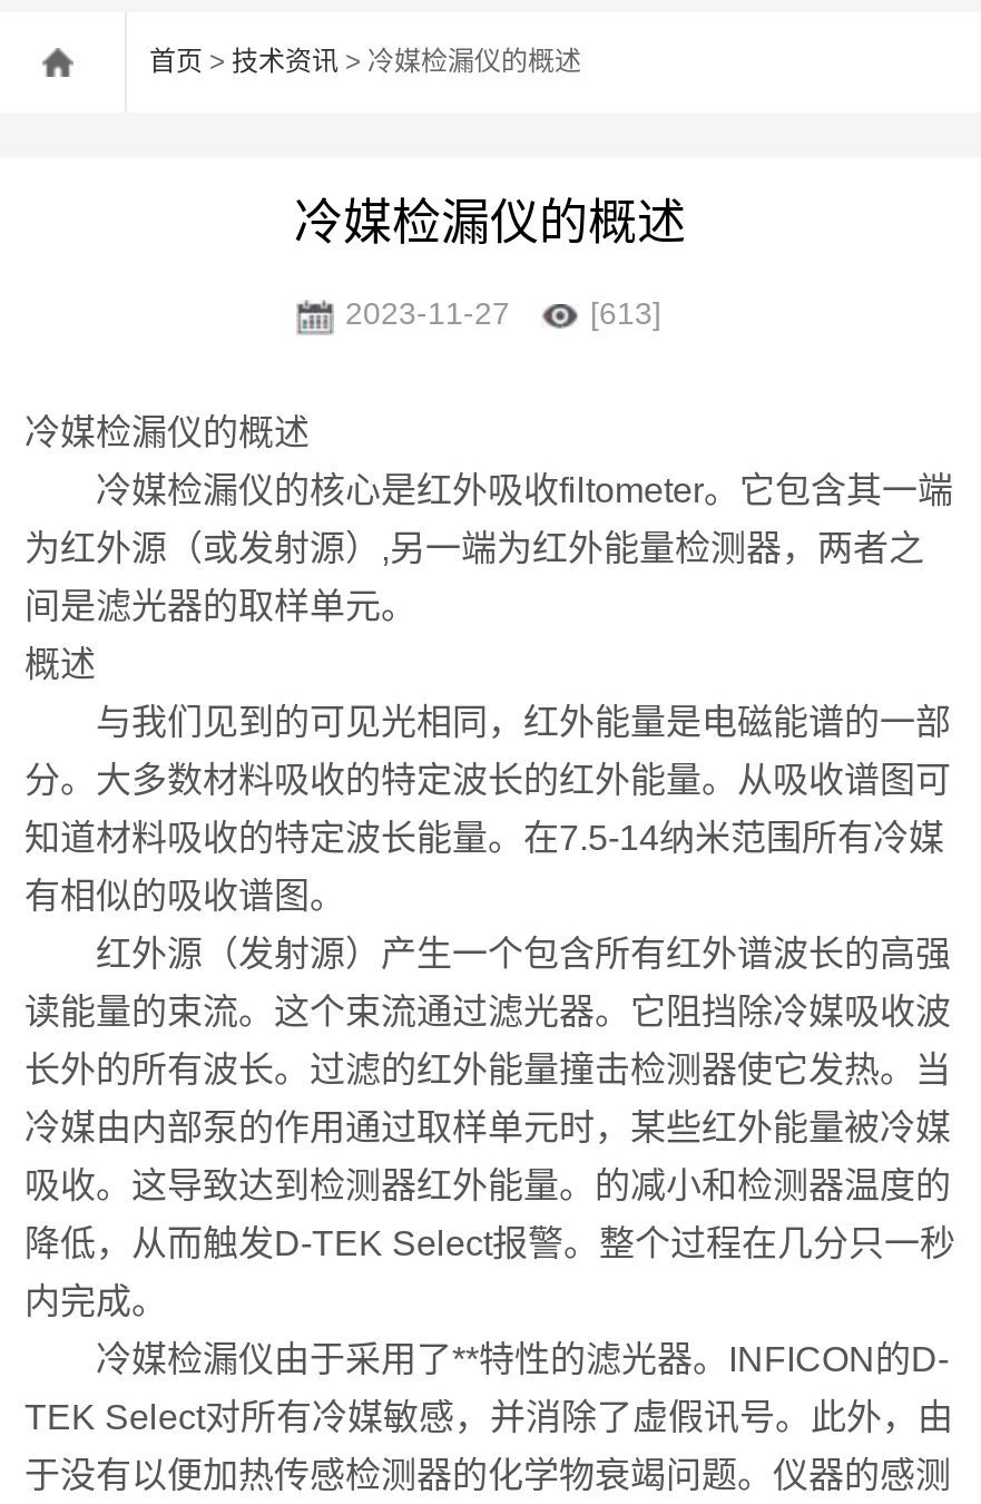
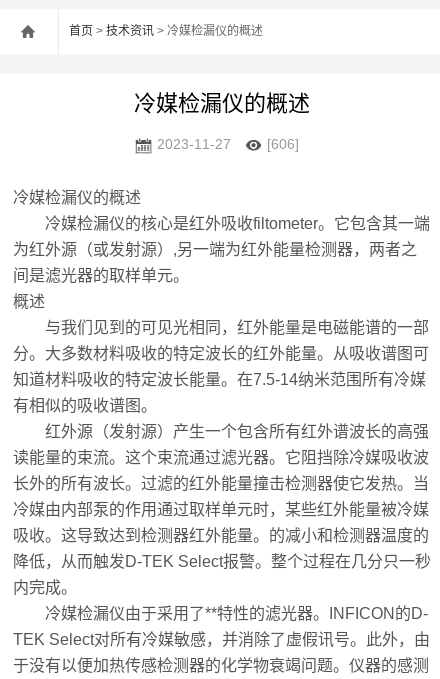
- [613]
+ [606]
